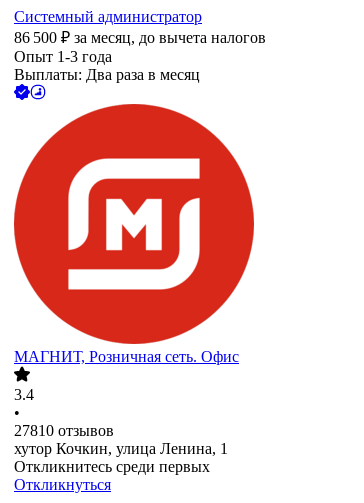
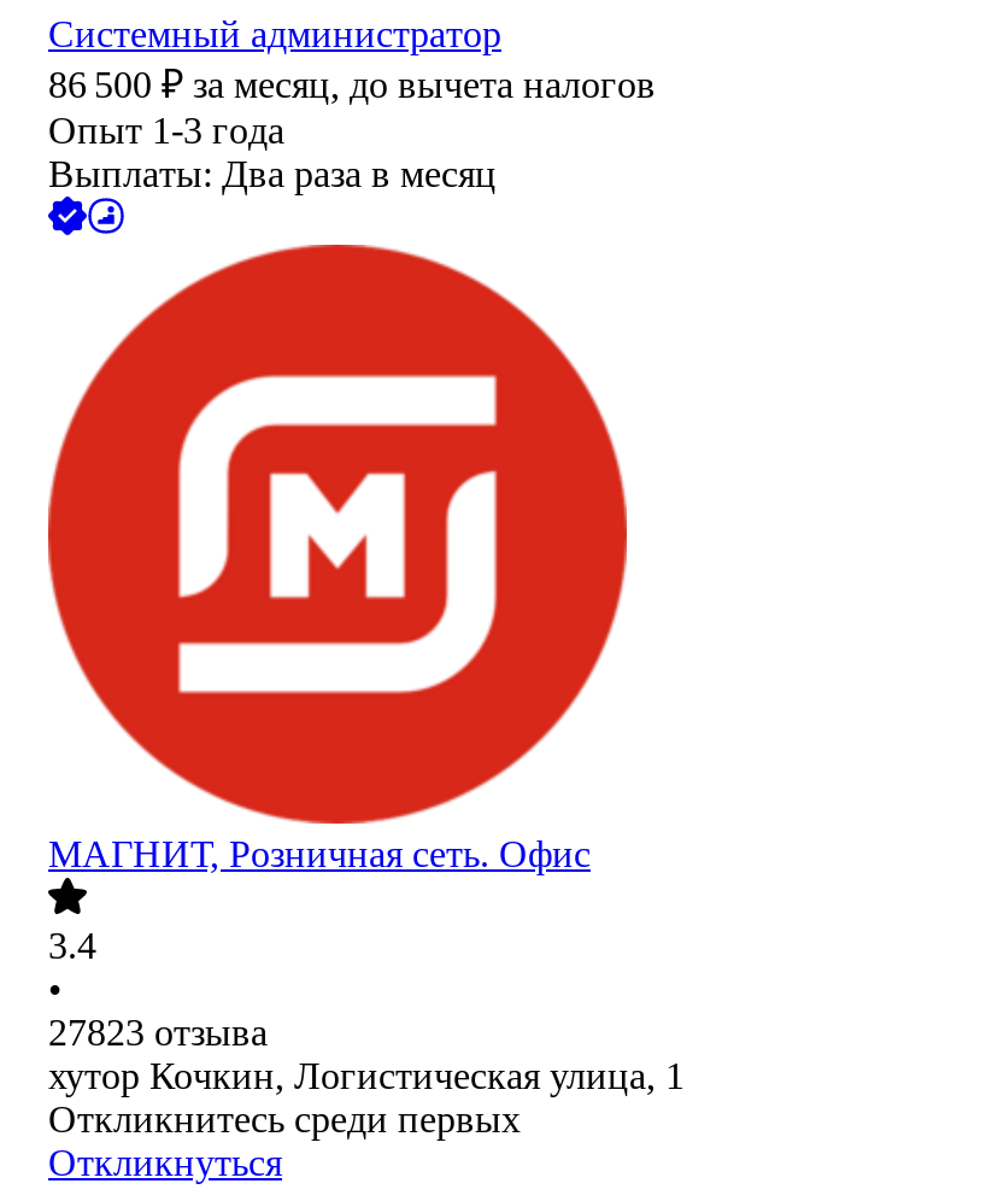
- 27810 отзывов
- хутор Кочкин, улица Ленина, 1
+ 27823 отзыва
+ хутор Кочкин, Логистическая улица, 1
